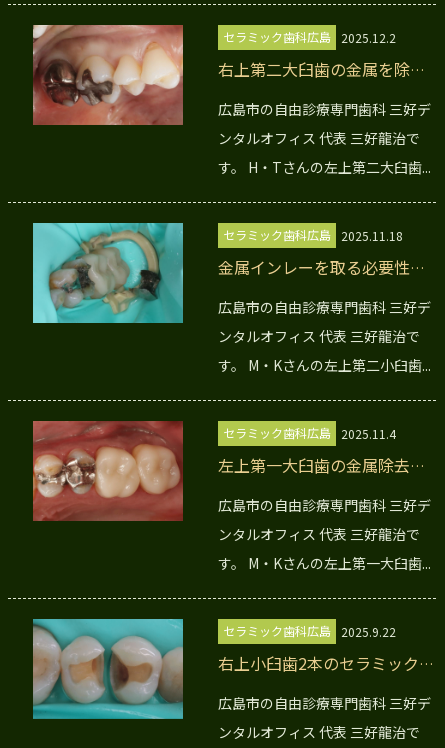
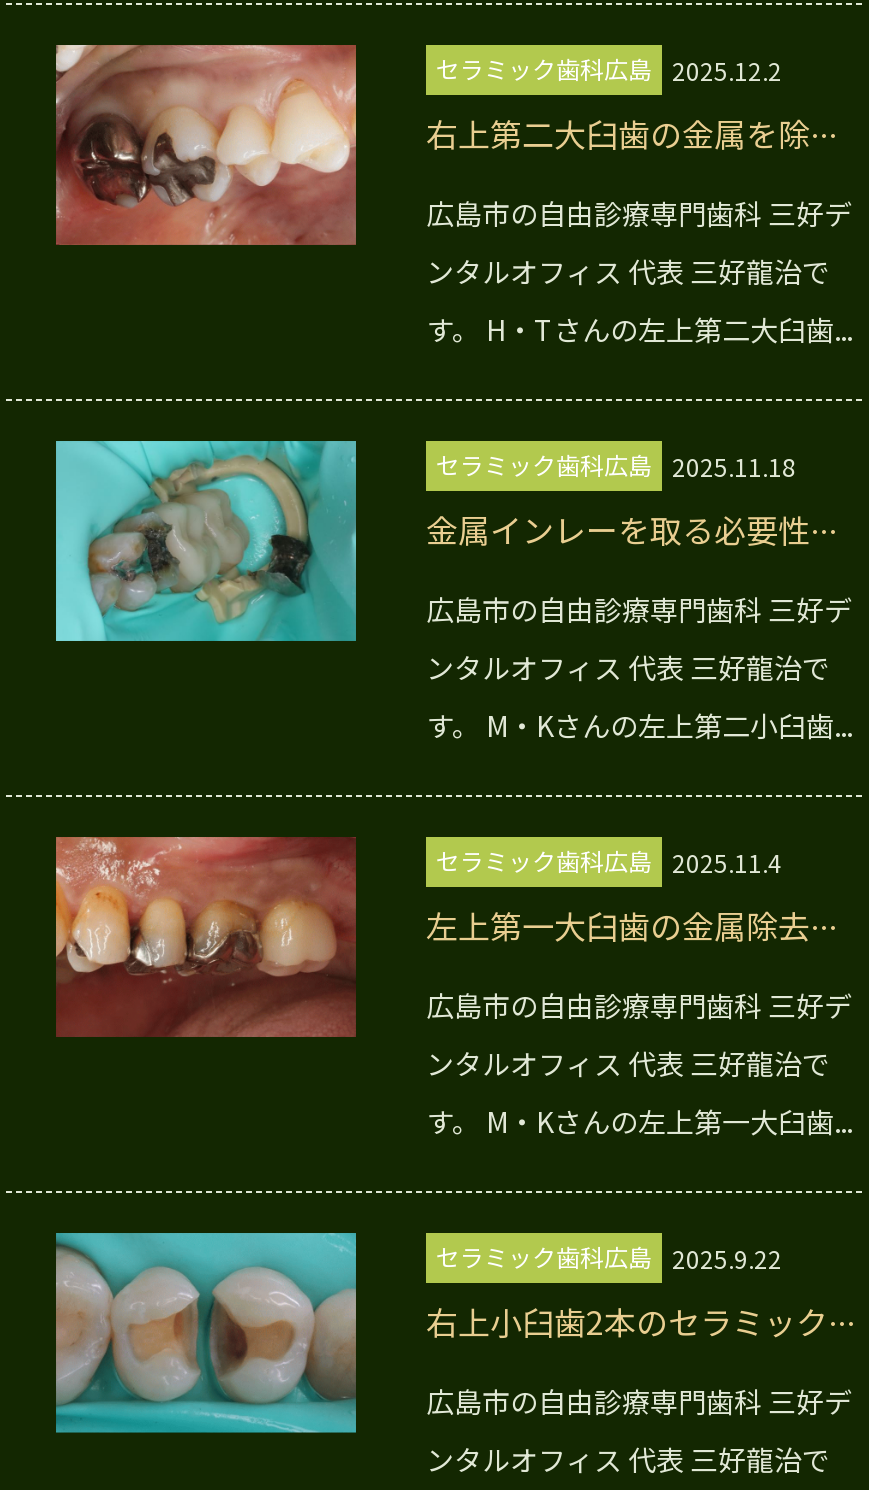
- [image]
+ [image]
